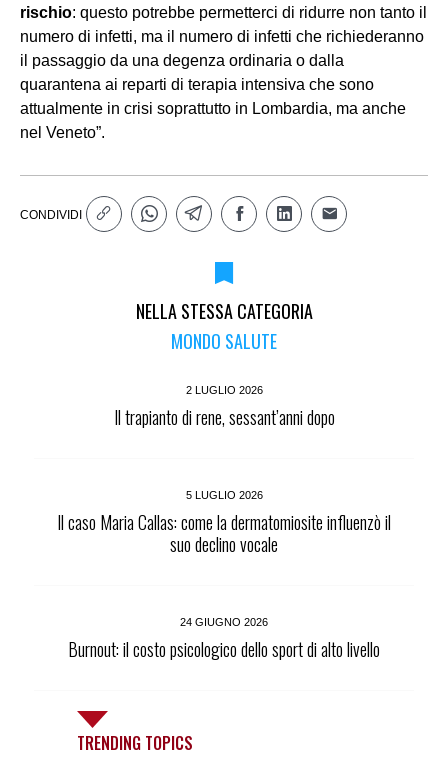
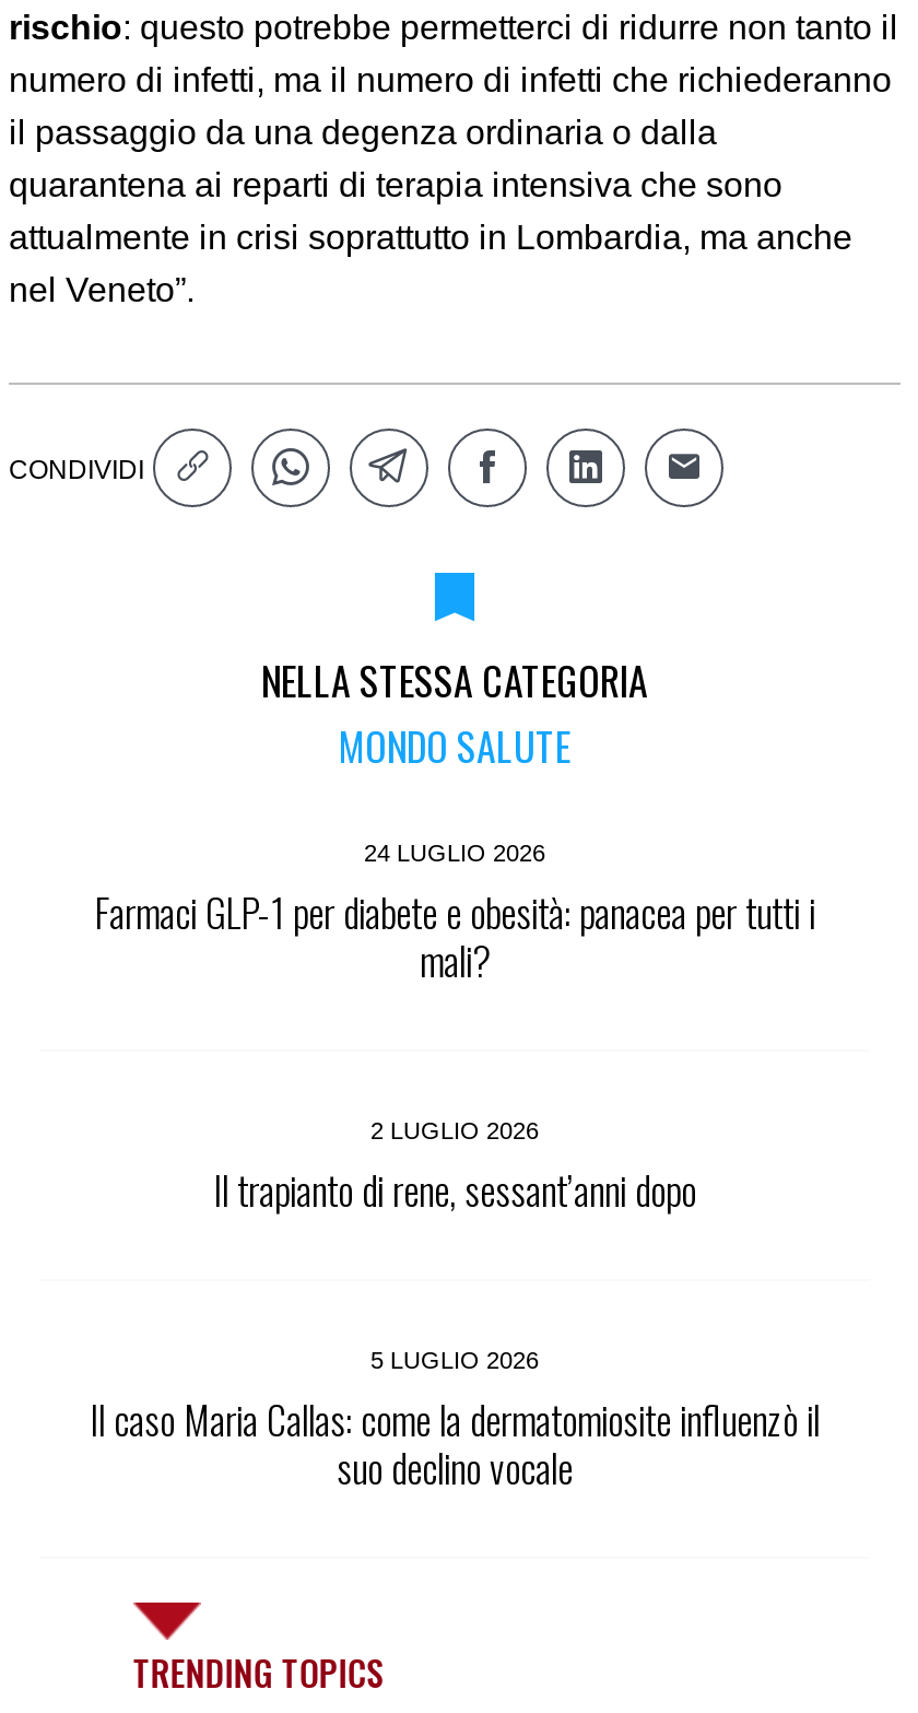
+ 24 LUGLIO 2026
+ Farmaci GLP-1 per diabete e obesità: panacea per tutti i
+ mali?

moved down: 2 LUGLIO 2026 | Il trapianto di rene, sessant’anni dopo | 5 LUGLIO 2026 | Il caso Maria Callas: come la dermatomiosite influenzò il | suo declino vocale

- 24 GIUGNO 2026
- Burnout: il costo psicologico dello sport di alto livello
